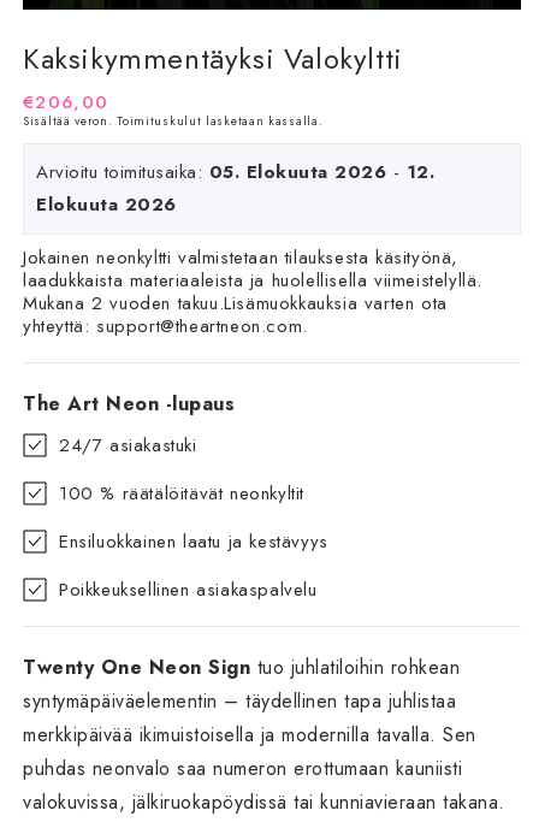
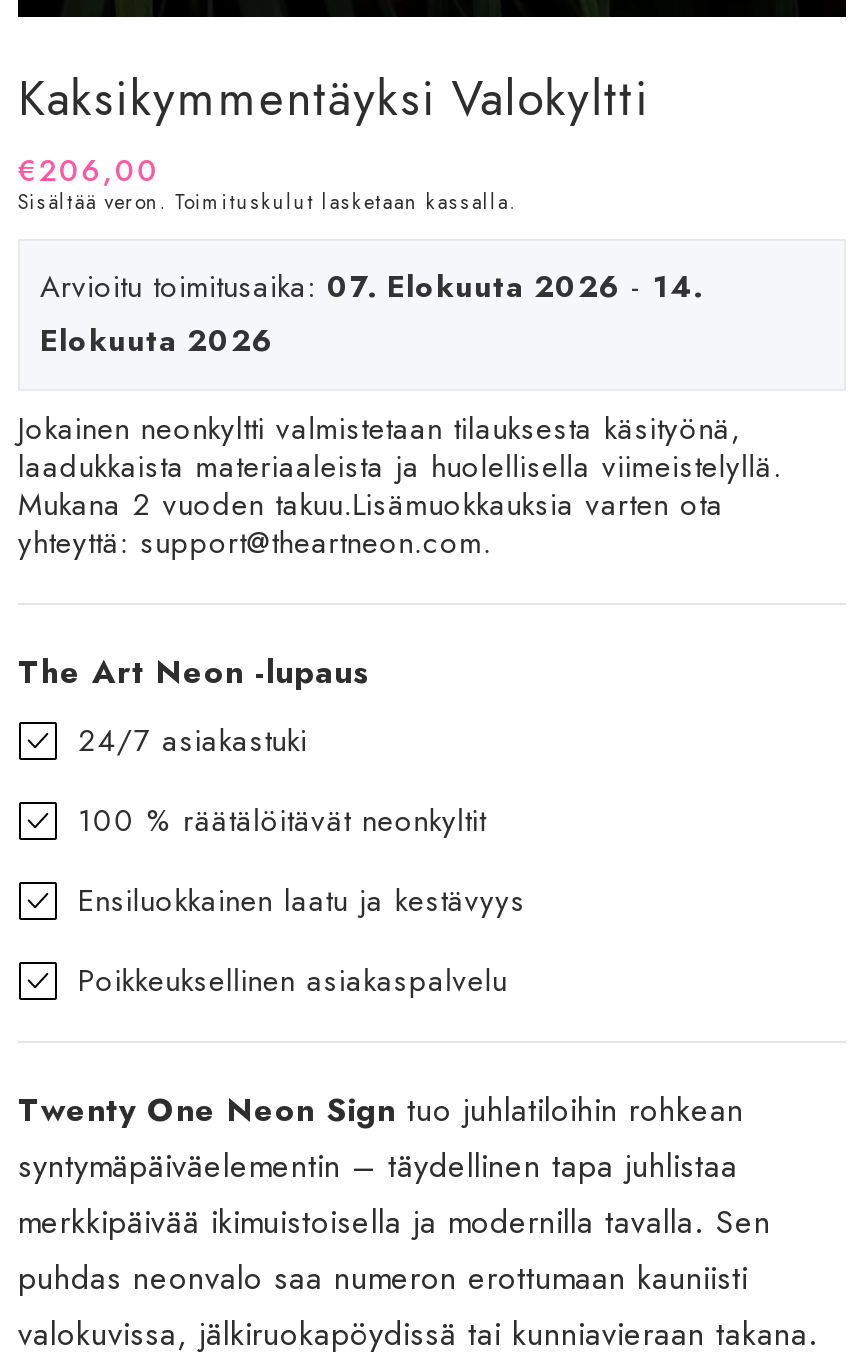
- Arvioitu toimitusaika: 05. Elokuuta 2026 - 12.
+ Arvioitu toimitusaika: 07. Elokuuta 2026 - 14.
